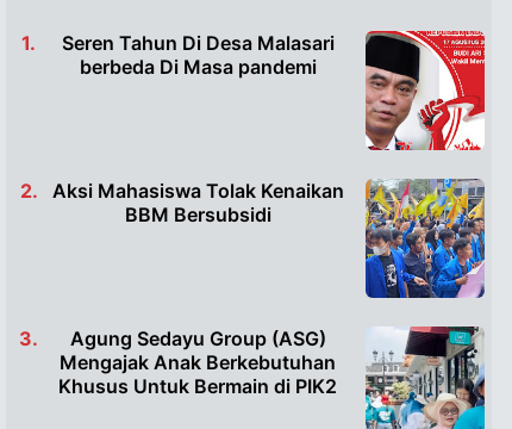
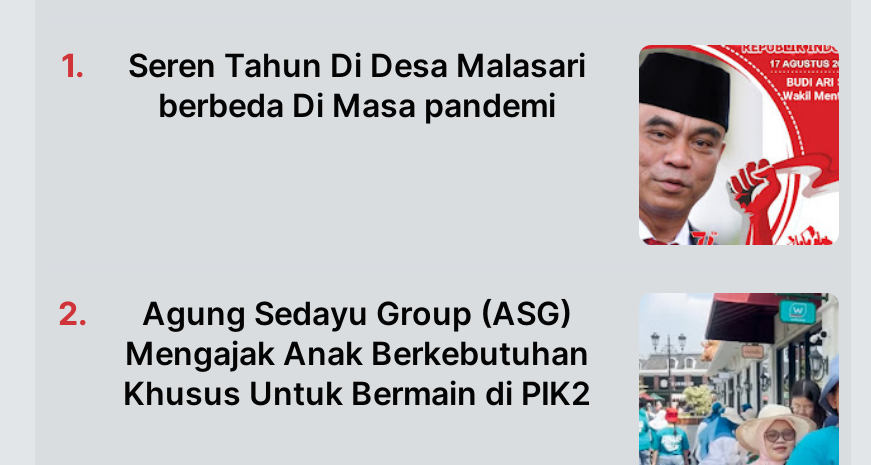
- [image]
- Aksi Mahasiswa Tolak Kenaikan
- BBM Bersubsidi
